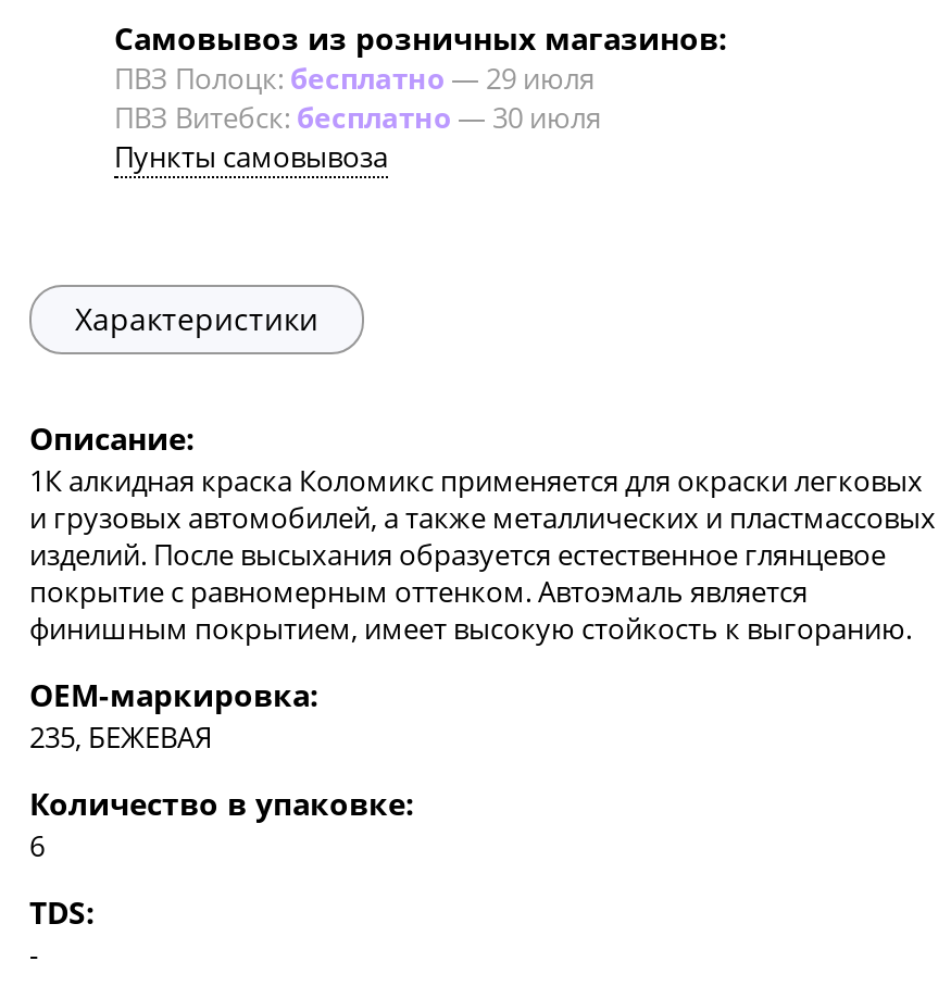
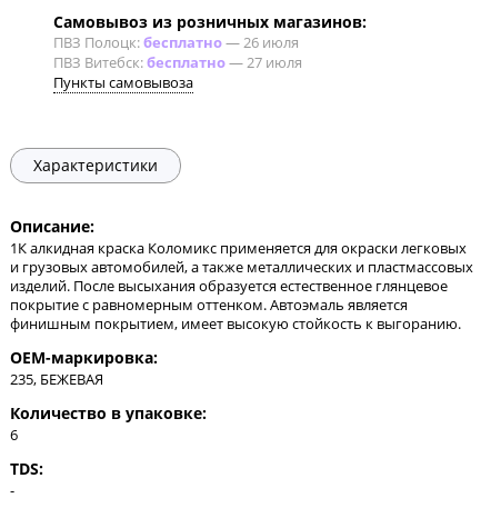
- ПВЗ Полоцк: бесплатно — 29 июля
+ ПВЗ Полоцк: бесплатно — 26 июля

- ПВЗ Витебск: бесплатно — 30 июля
+ ПВЗ Витебск: бесплатно — 27 июля
